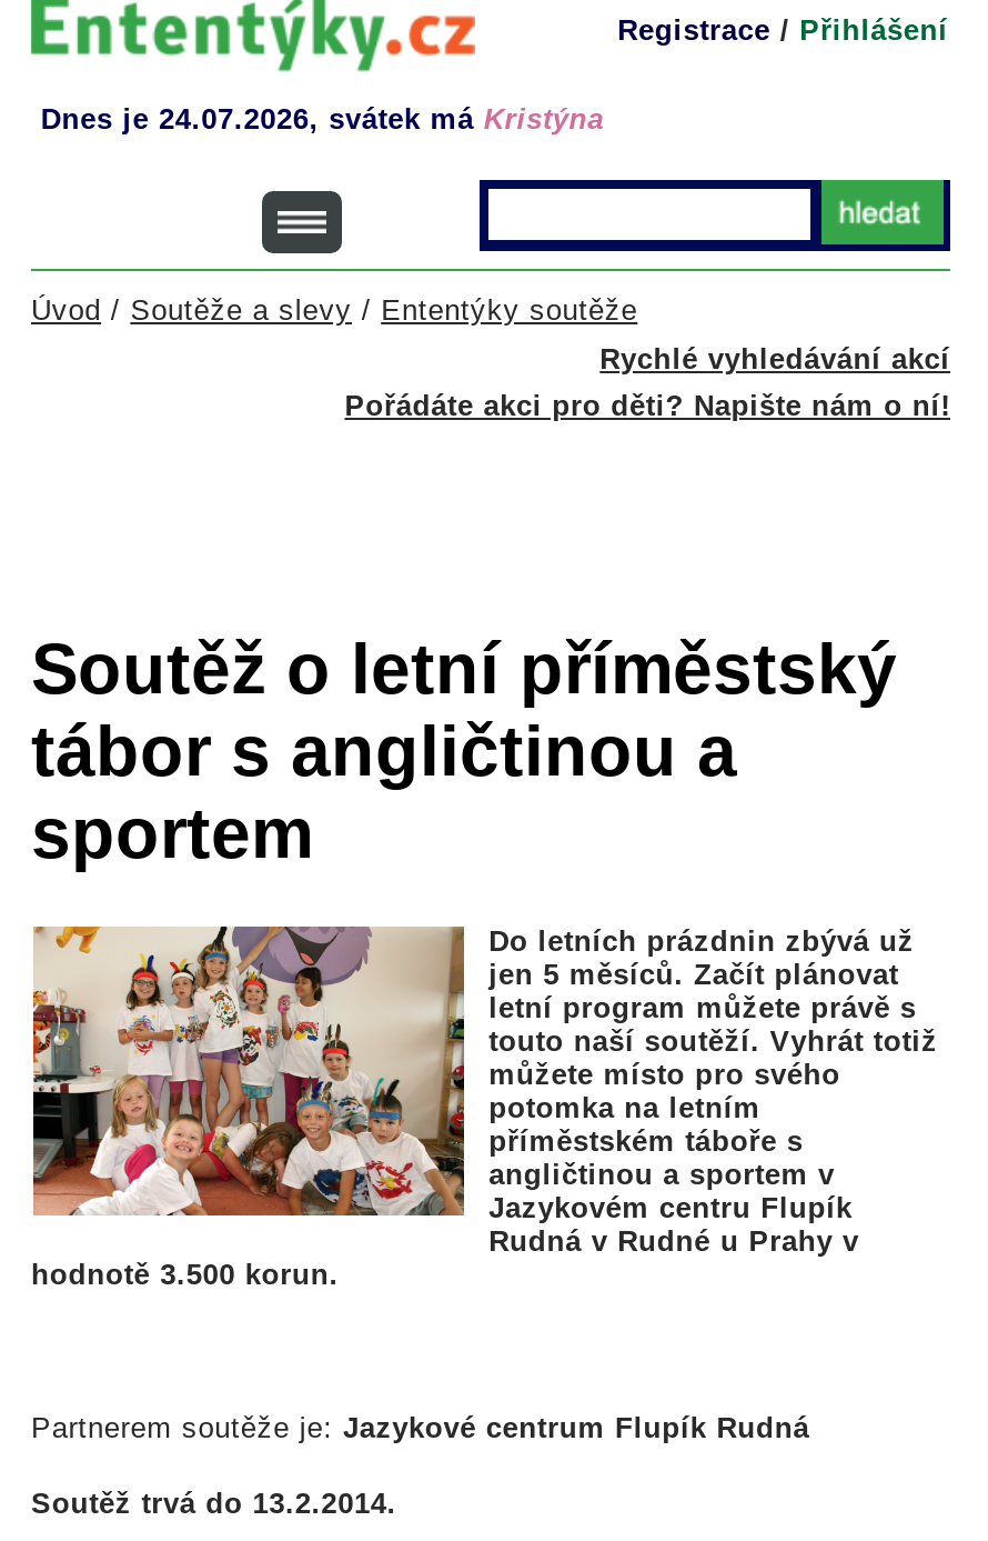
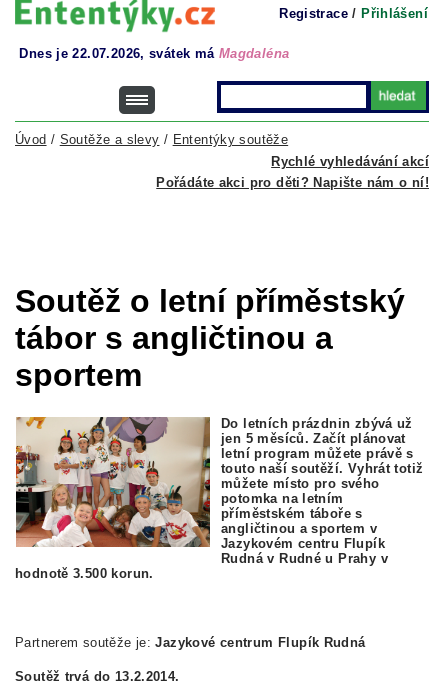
- Dnes je 24.07.2026, svátek má Kristýna
+ Dnes je 22.07.2026, svátek má Magdaléna
